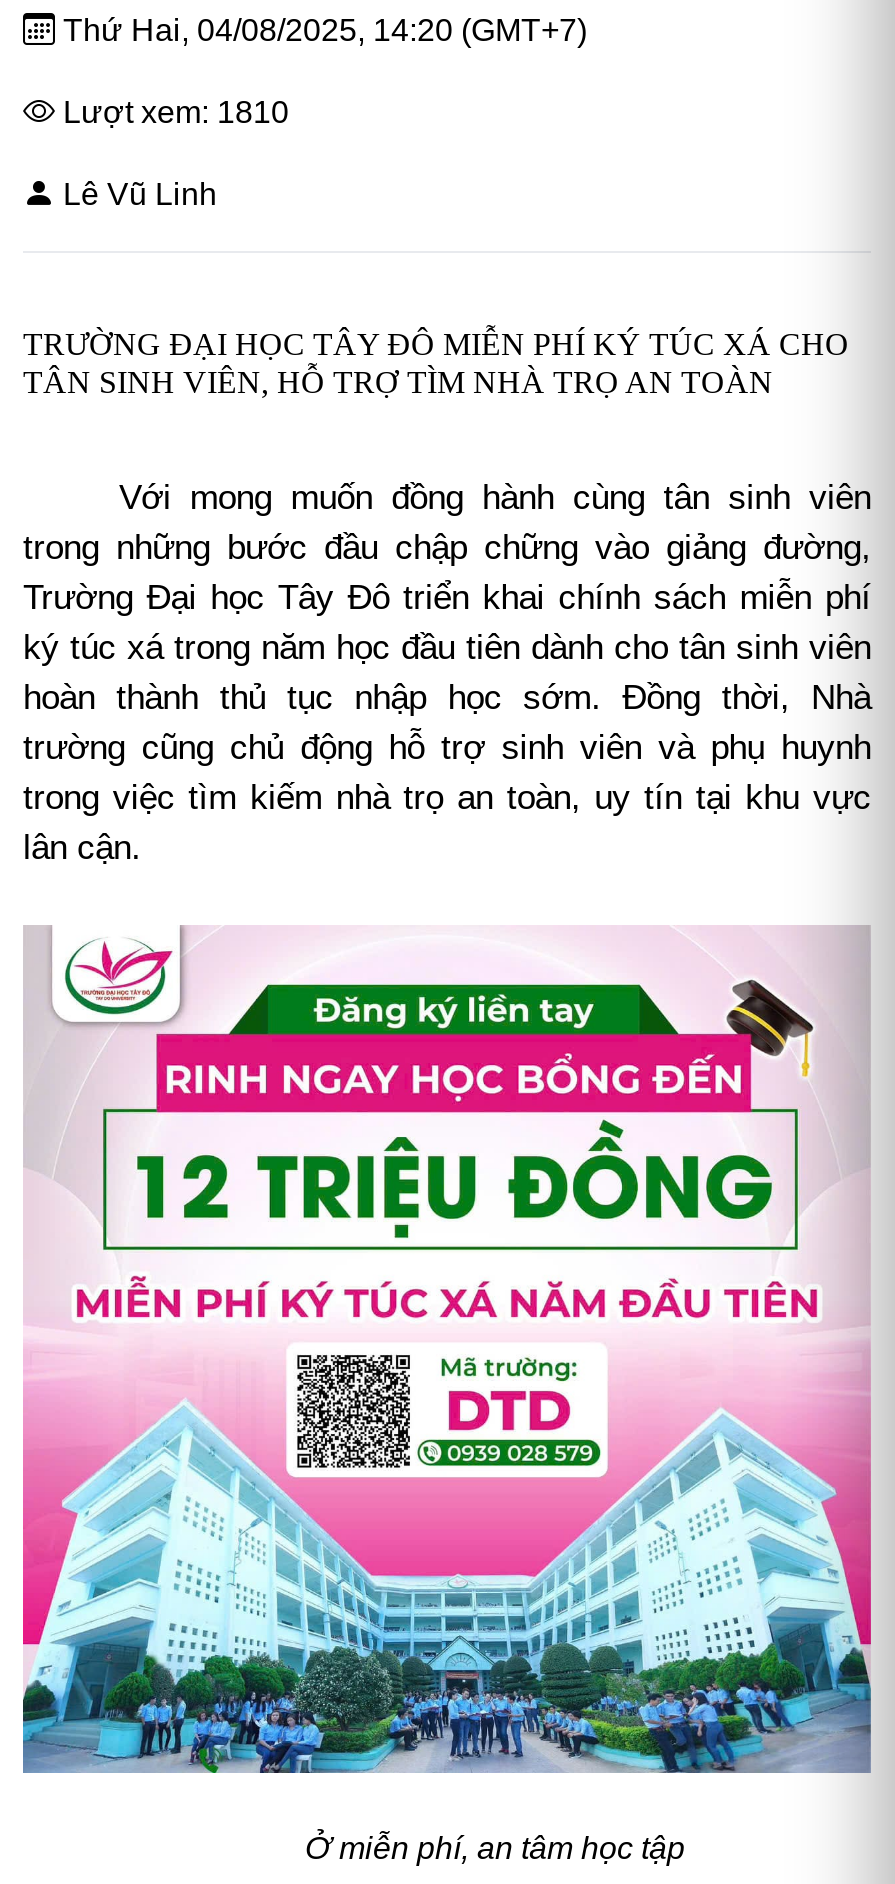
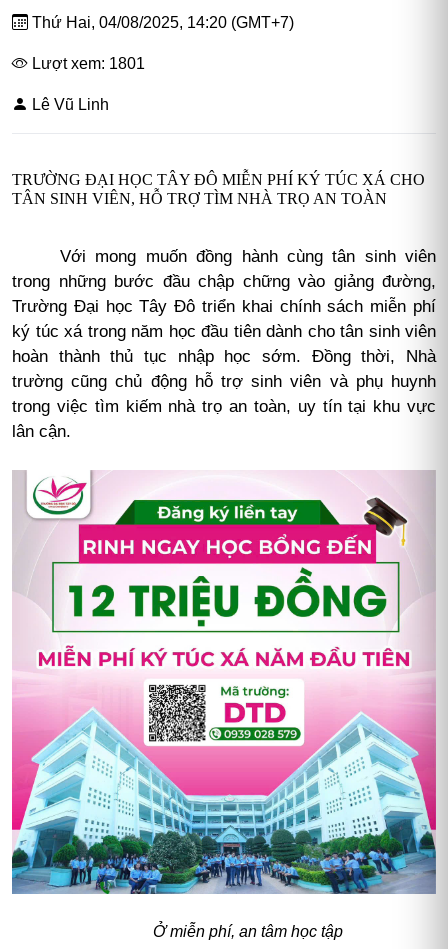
- Lượt xem: 1810
+ Lượt xem: 1801
